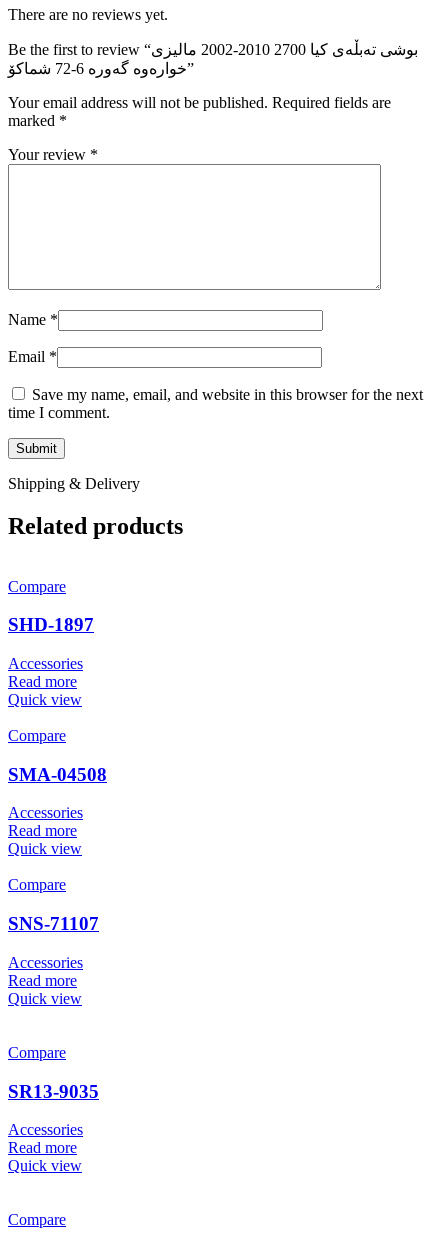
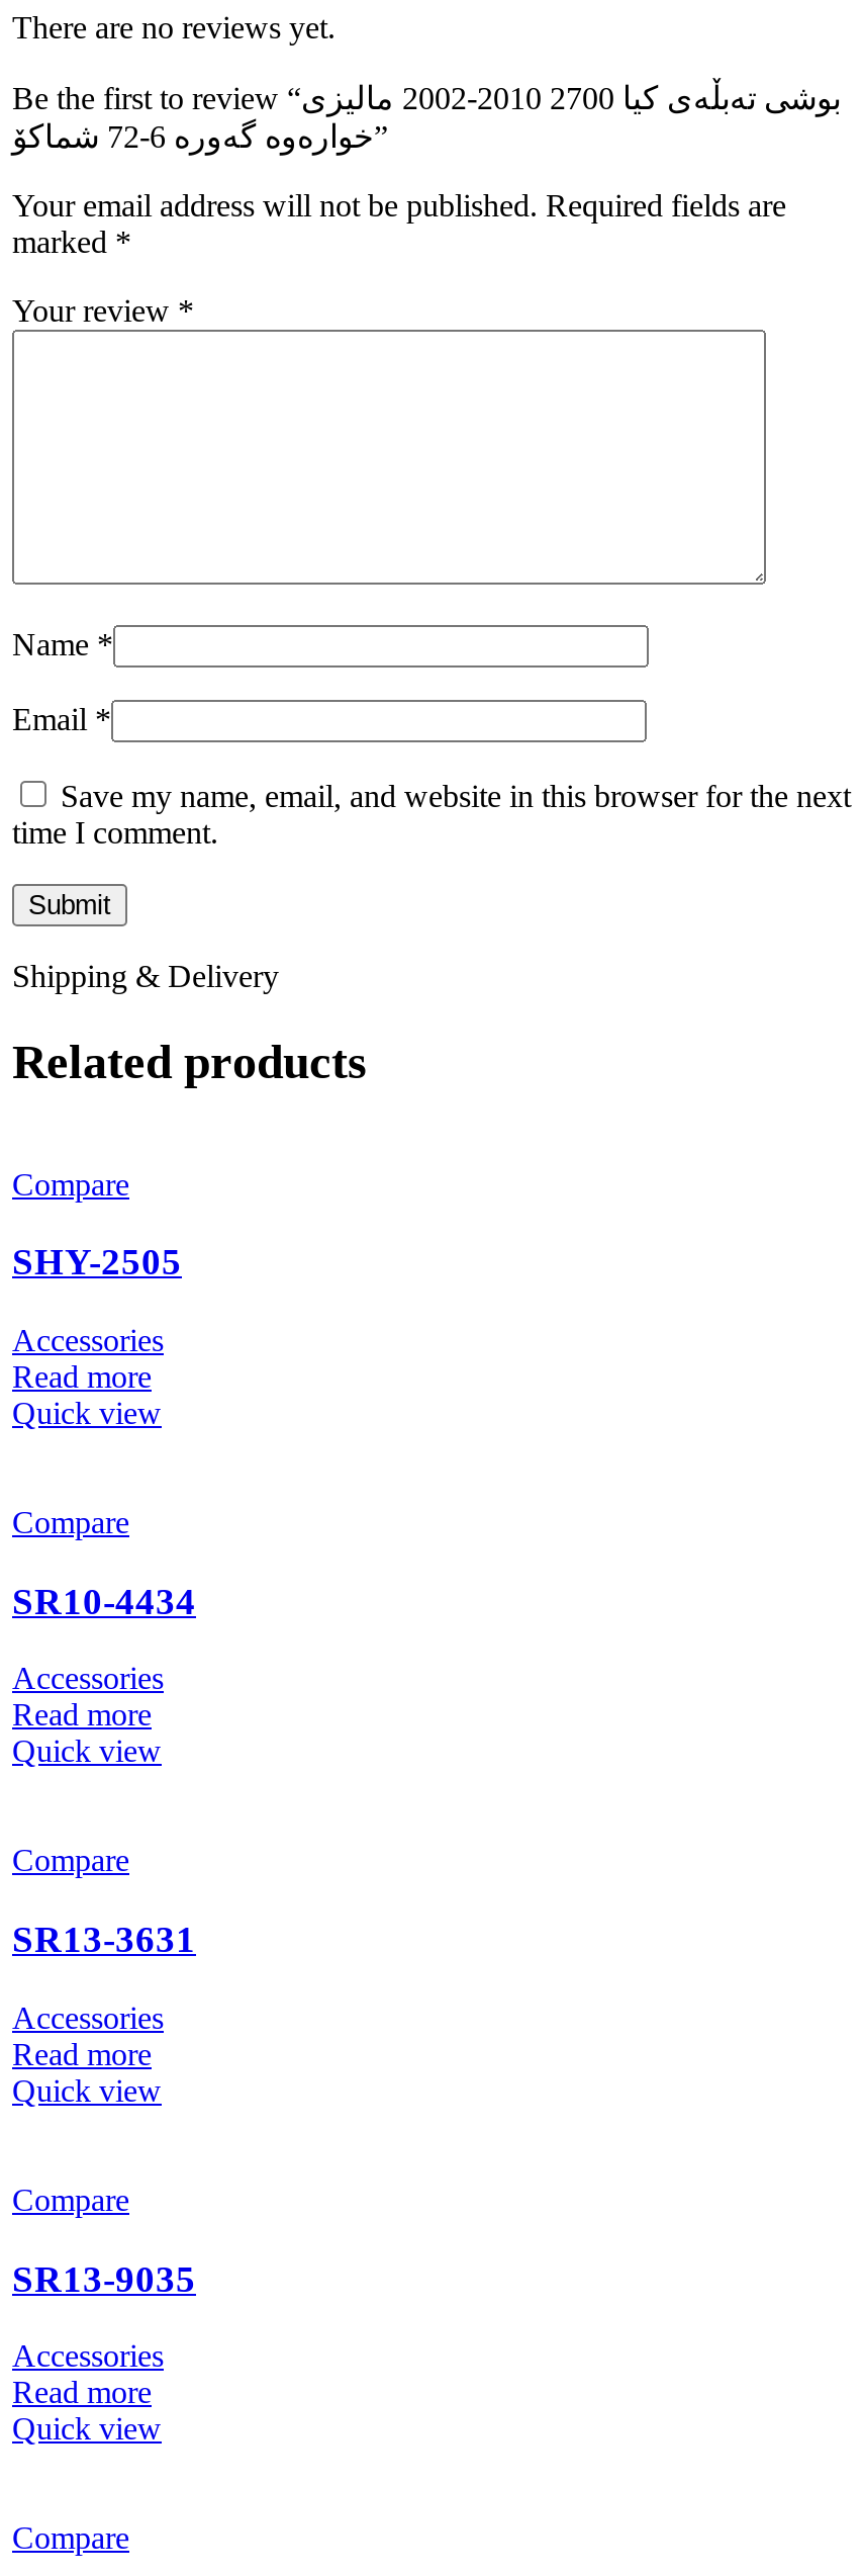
- SHD-1897
+ SHY-2505

- SMA-04508
+ SR10-4434

- SNS-71107
+ SR13-3631
